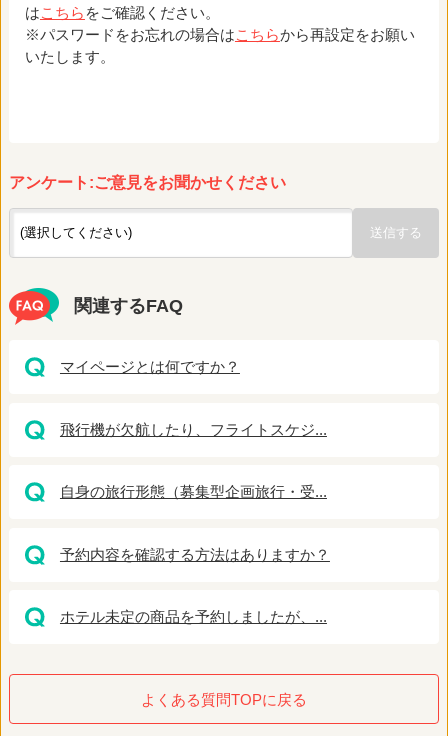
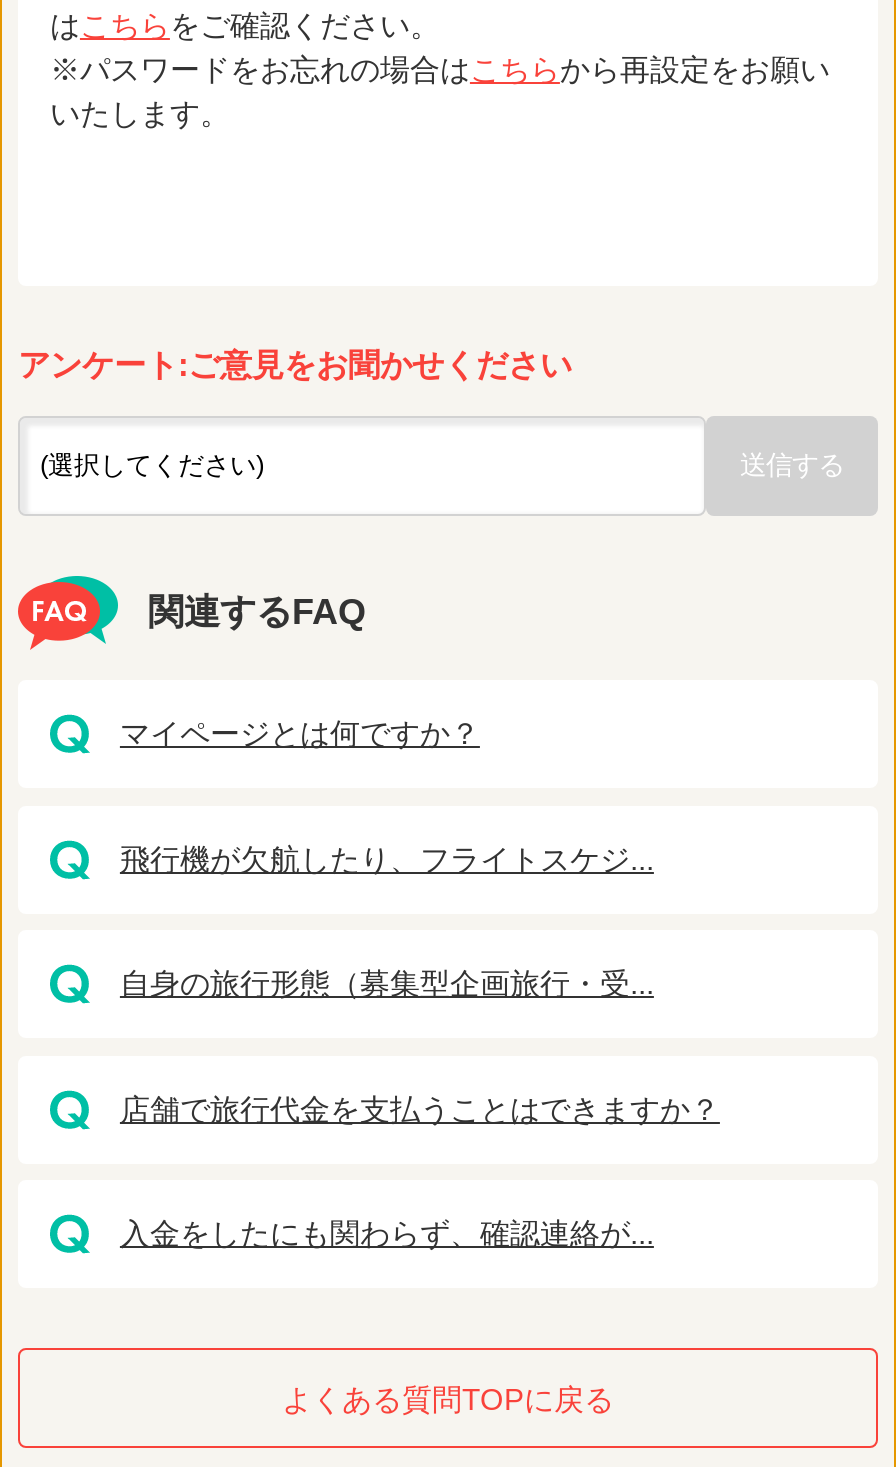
- 予約内容を確認する方法はありますか？
+ 店舗で旅行代金を支払うことはできますか？

- ホテル未定の商品を予約しましたが、...
+ 入金をしたにも関わらず、確認連絡が...
